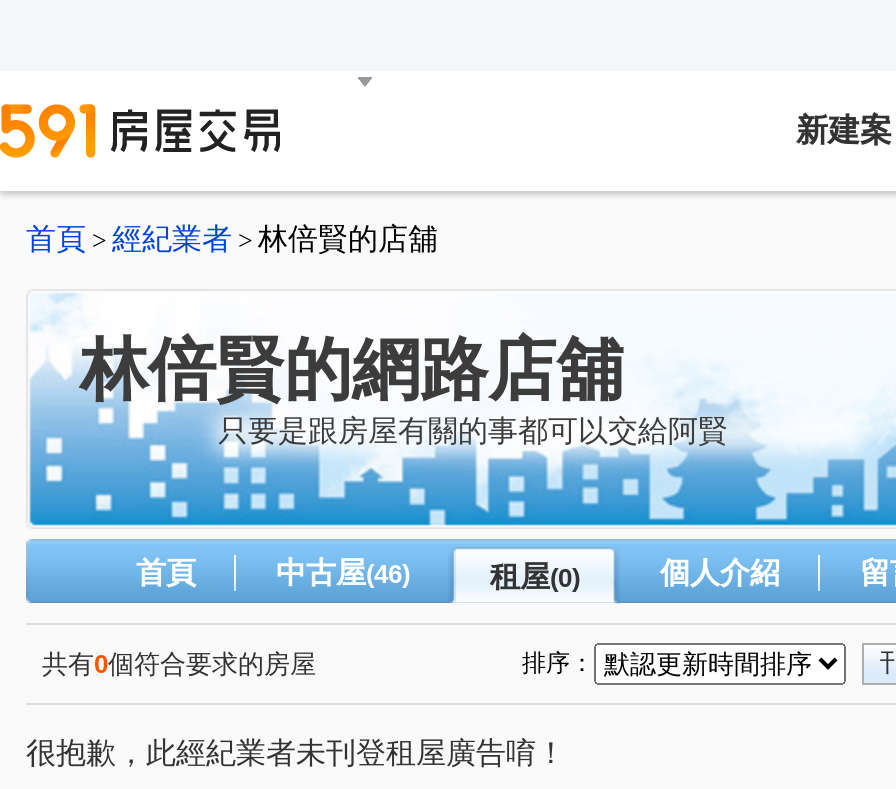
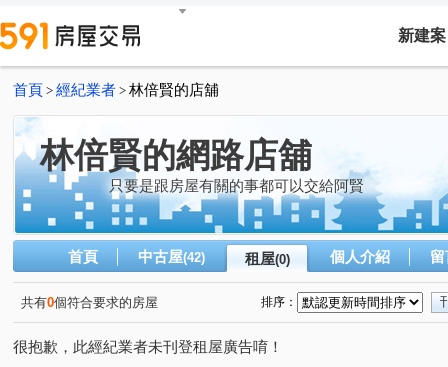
- 中古屋(46)
+ 中古屋(42)
